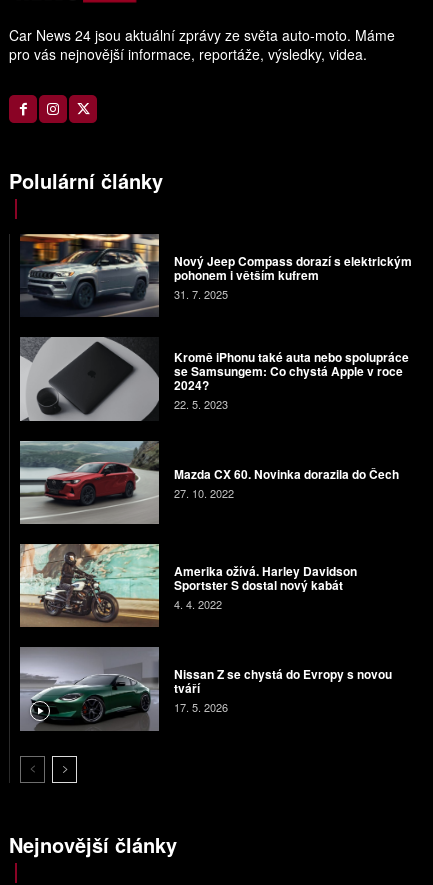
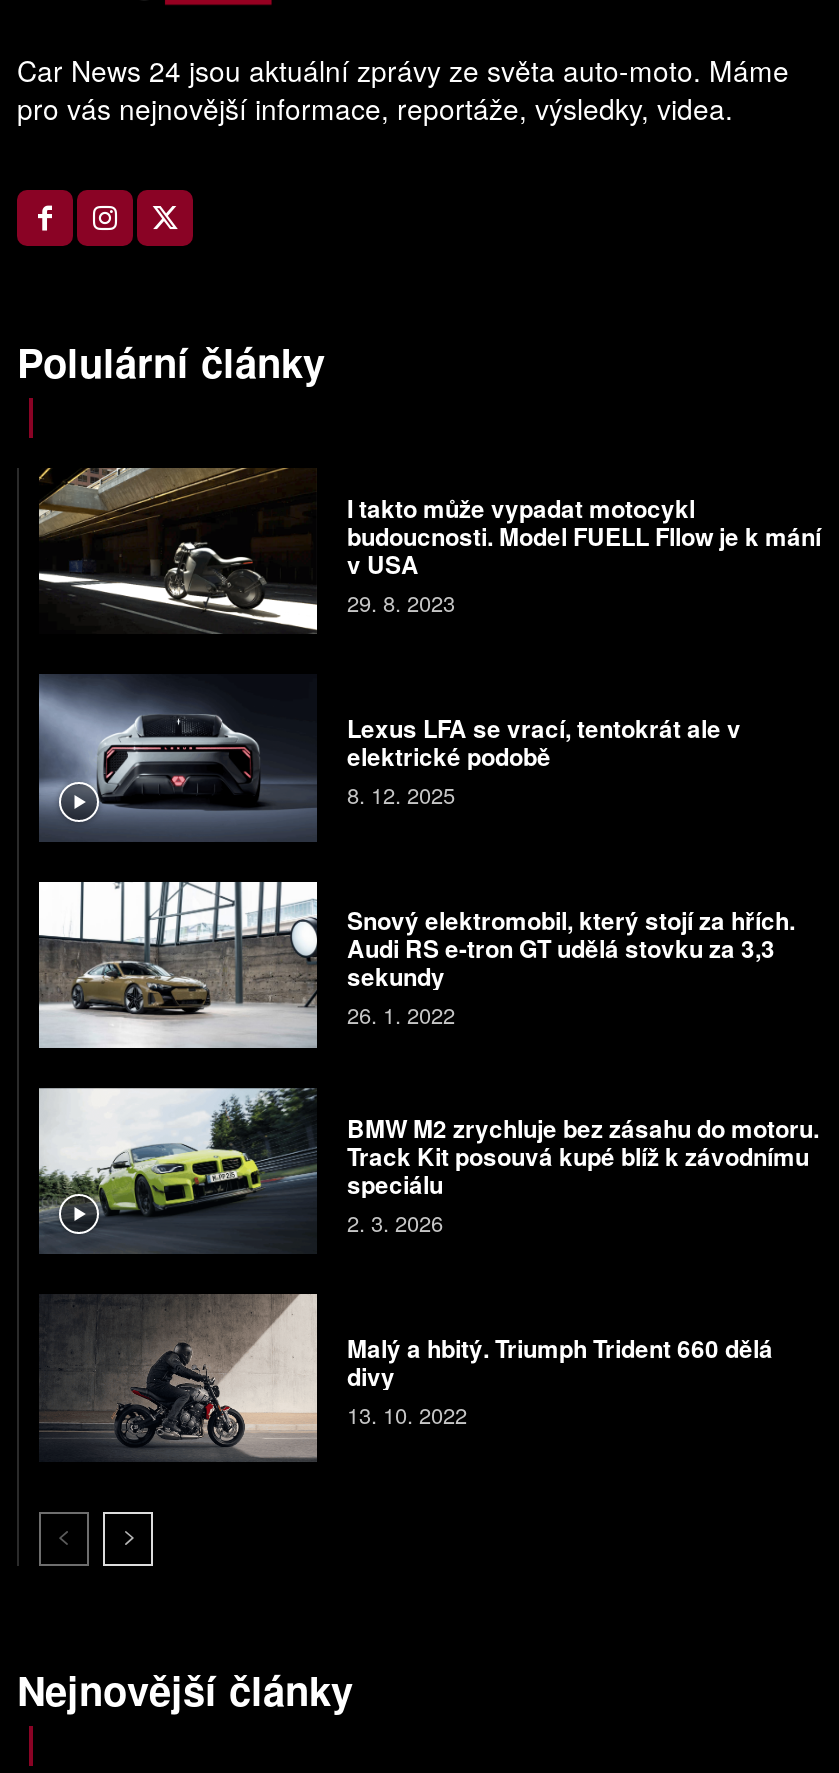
- [image]
- Nový Jeep Compass dorazí s elektrickým
- pohonem i větším kufrem
- 31. 7. 2025
+ [image]
+ I takto může vypadat motocykl
+ budoucnosti. Model FUELL Fllow je k mání
+ v USA
+ 29. 8. 2023

- [image]
- Kromě iPhonu také auta nebo spolupráce
- se Samsungem: Co chystá Apple v roce
- 2024?
- 22. 5. 2023
+ [image]
+ Lexus LFA se vrací, tentokrát ale v
+ elektrické podobě
+ 8. 12. 2025

- [image]
- Mazda CX 60. Novinka dorazila do Čech
- 27. 10. 2022
+ [image]
+ Snový elektromobil, který stojí za hřích.
+ Audi RS e-tron GT udělá stovku za 3,3
+ sekundy
+ 26. 1. 2022

- [image]
- Amerika ožívá. Harley Davidson
- Sportster S dostal nový kabát
- 4. 4. 2022
+ [image]
+ BMW M2 zrychluje bez zásahu do motoru.
+ Track Kit posouvá kupé blíž k závodnímu
+ speciálu
+ 2. 3. 2026

- [image]
- Nissan Z se chystá do Evropy s novou
- tváří
- 17. 5. 2026
+ [image]
+ Malý a hbitý. Triumph Trident 660 dělá
+ divy
+ 13. 10. 2022
